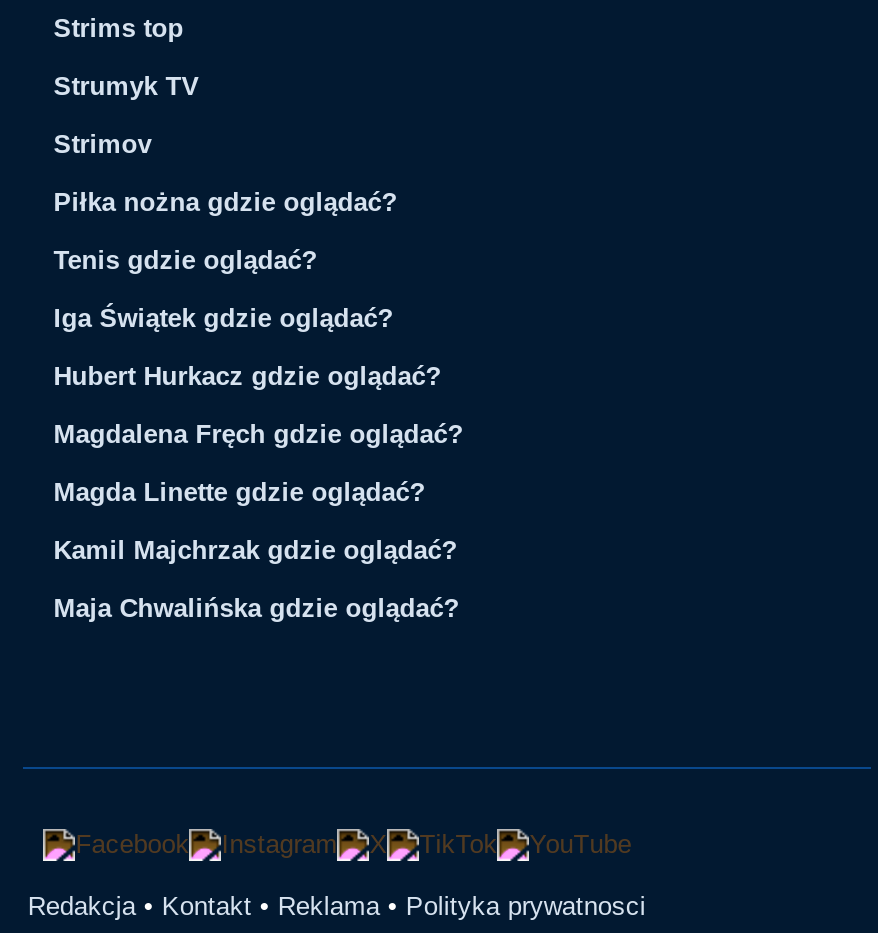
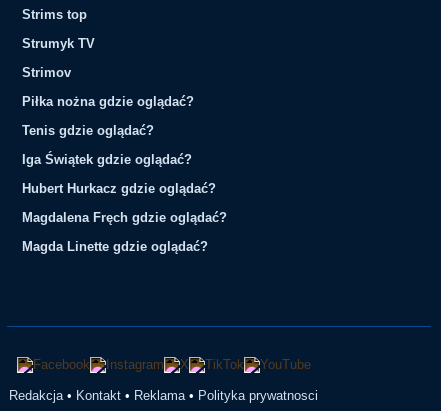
- Kamil Majchrzak gdzie oglądać?
- Maja Chwalińska gdzie oglądać?
